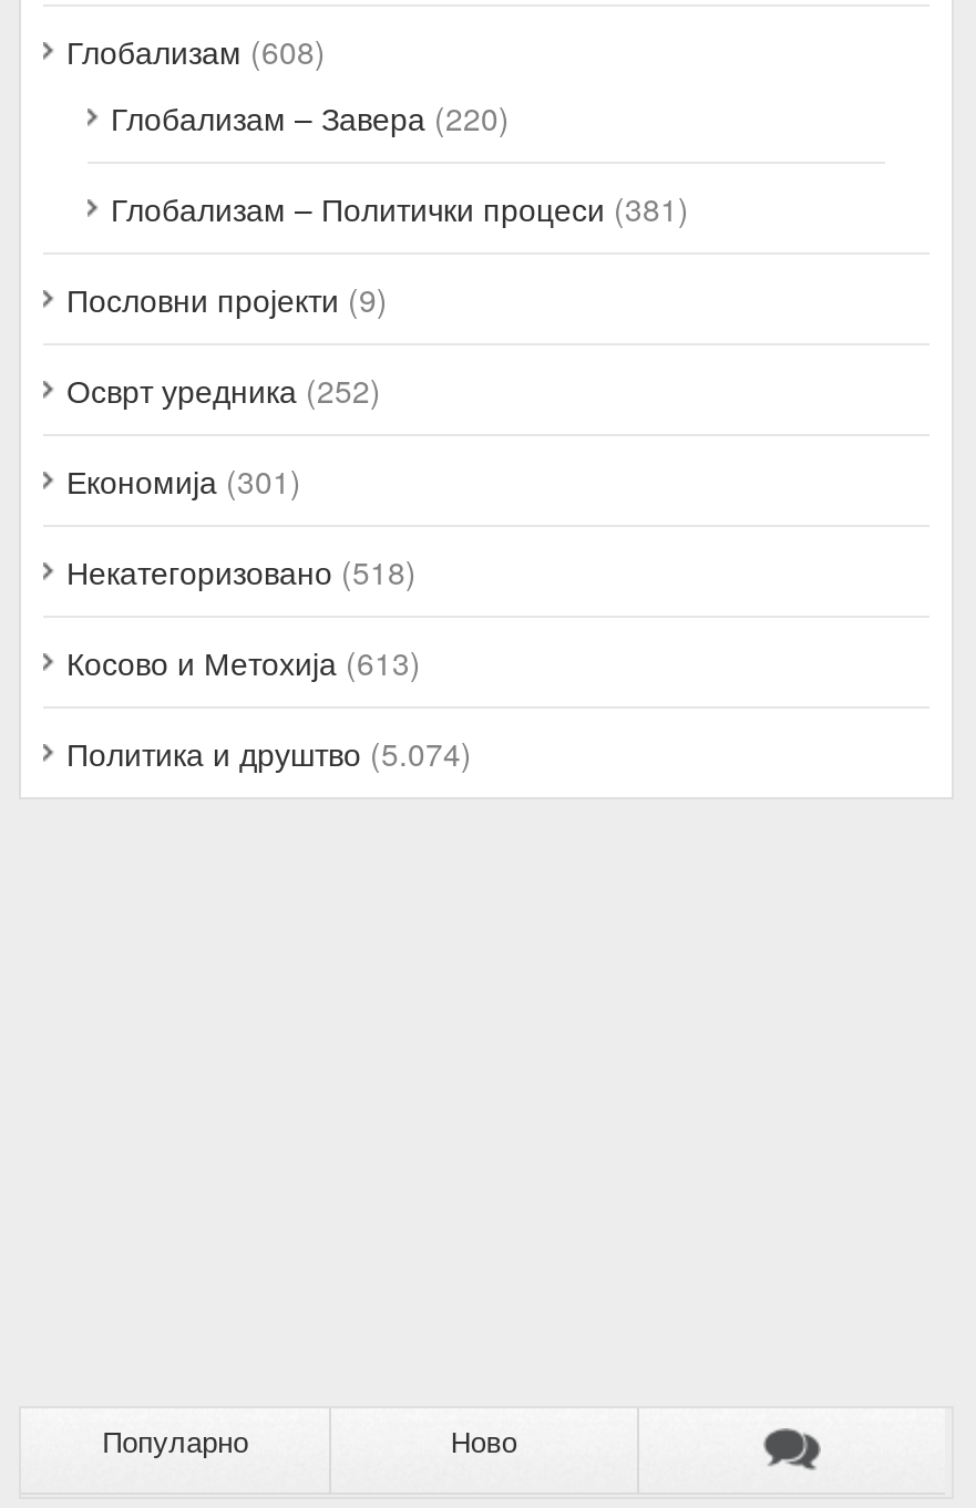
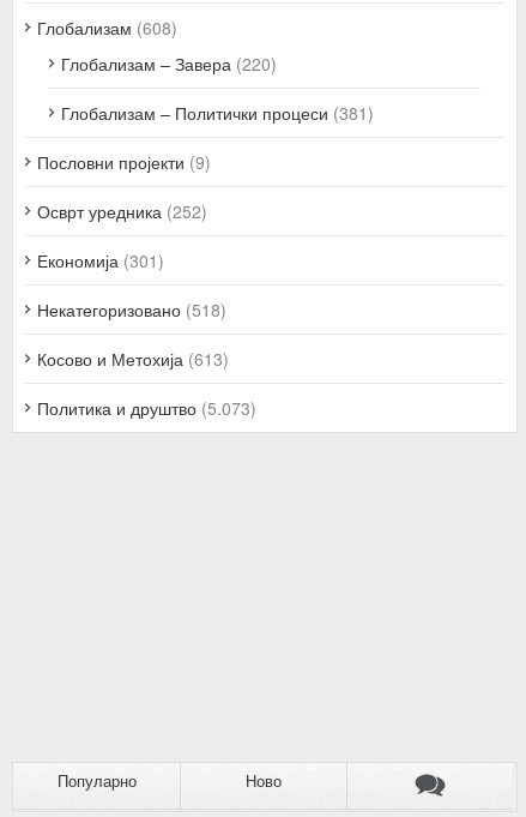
- Политика и друштво (5.074)
+ Политика и друштво (5.073)
